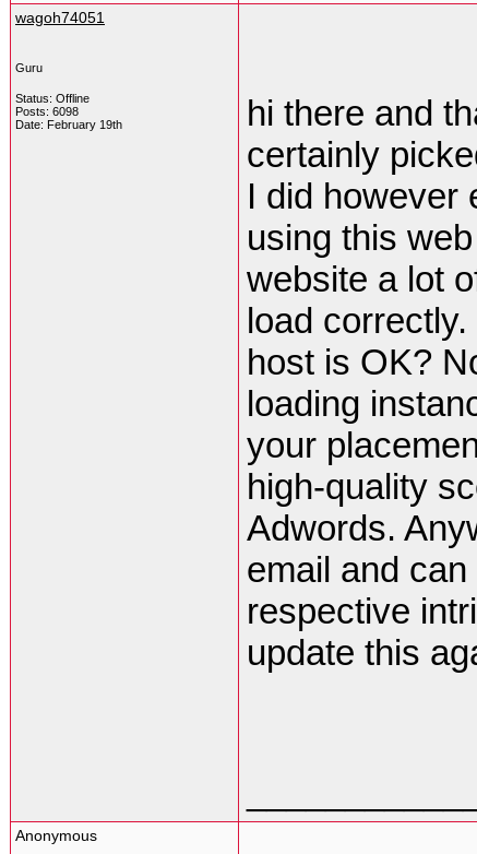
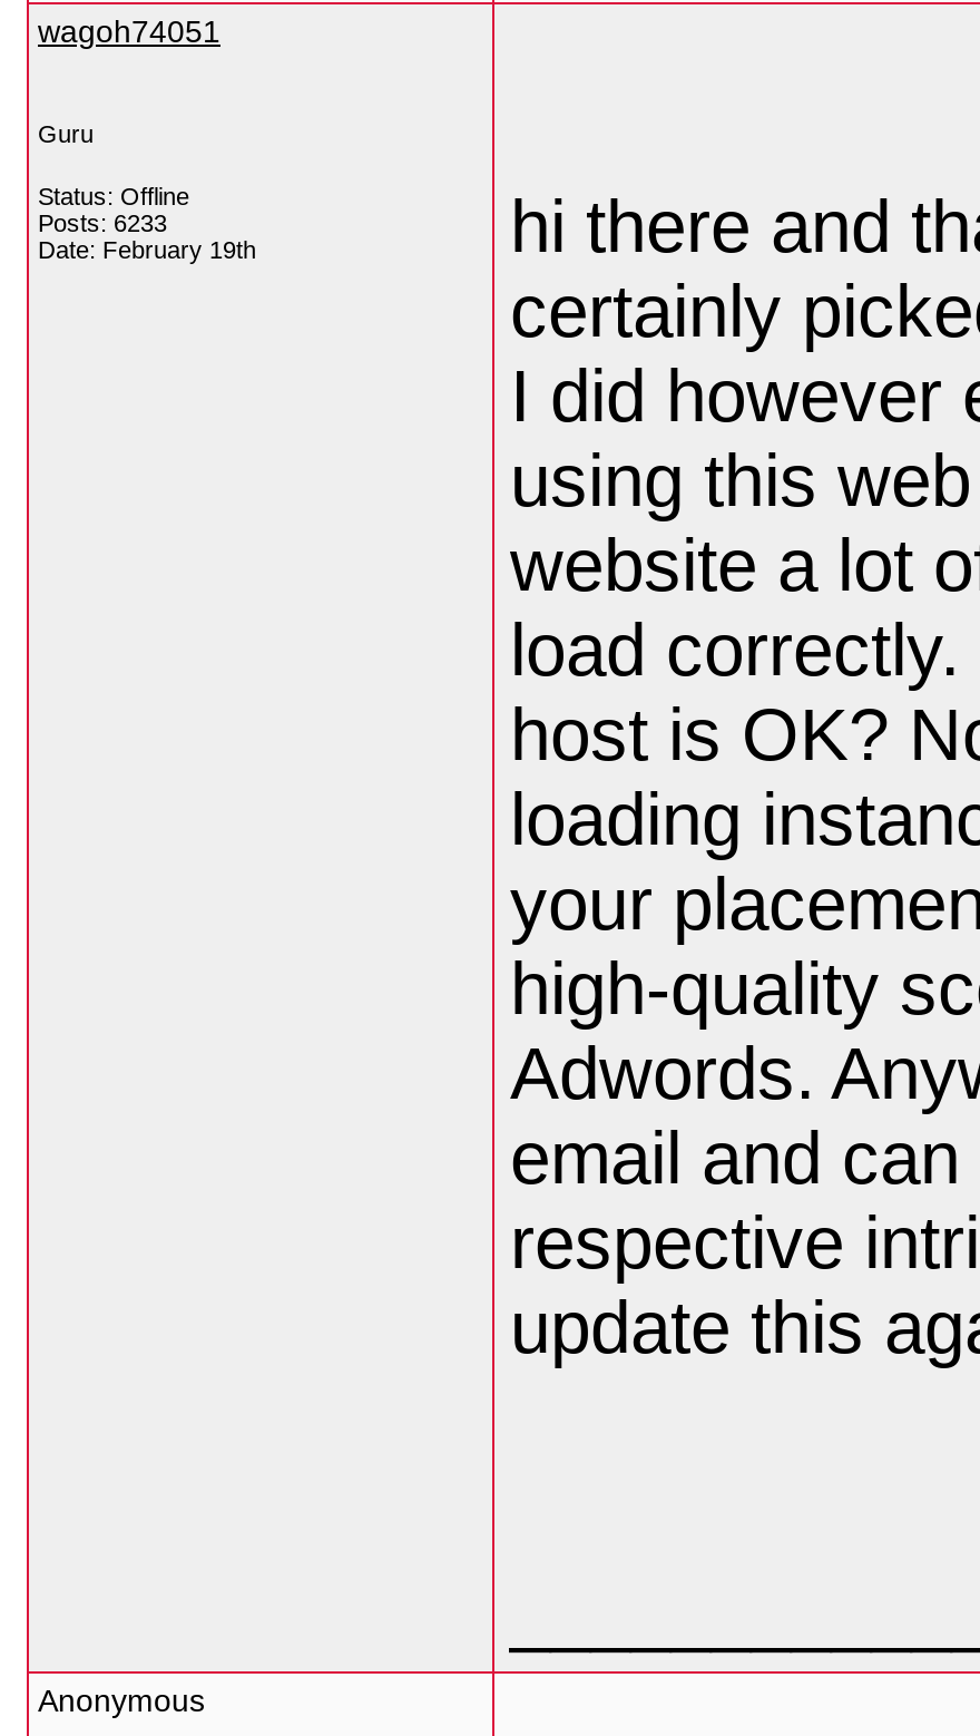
- Posts: 6098
+ Posts: 6233
